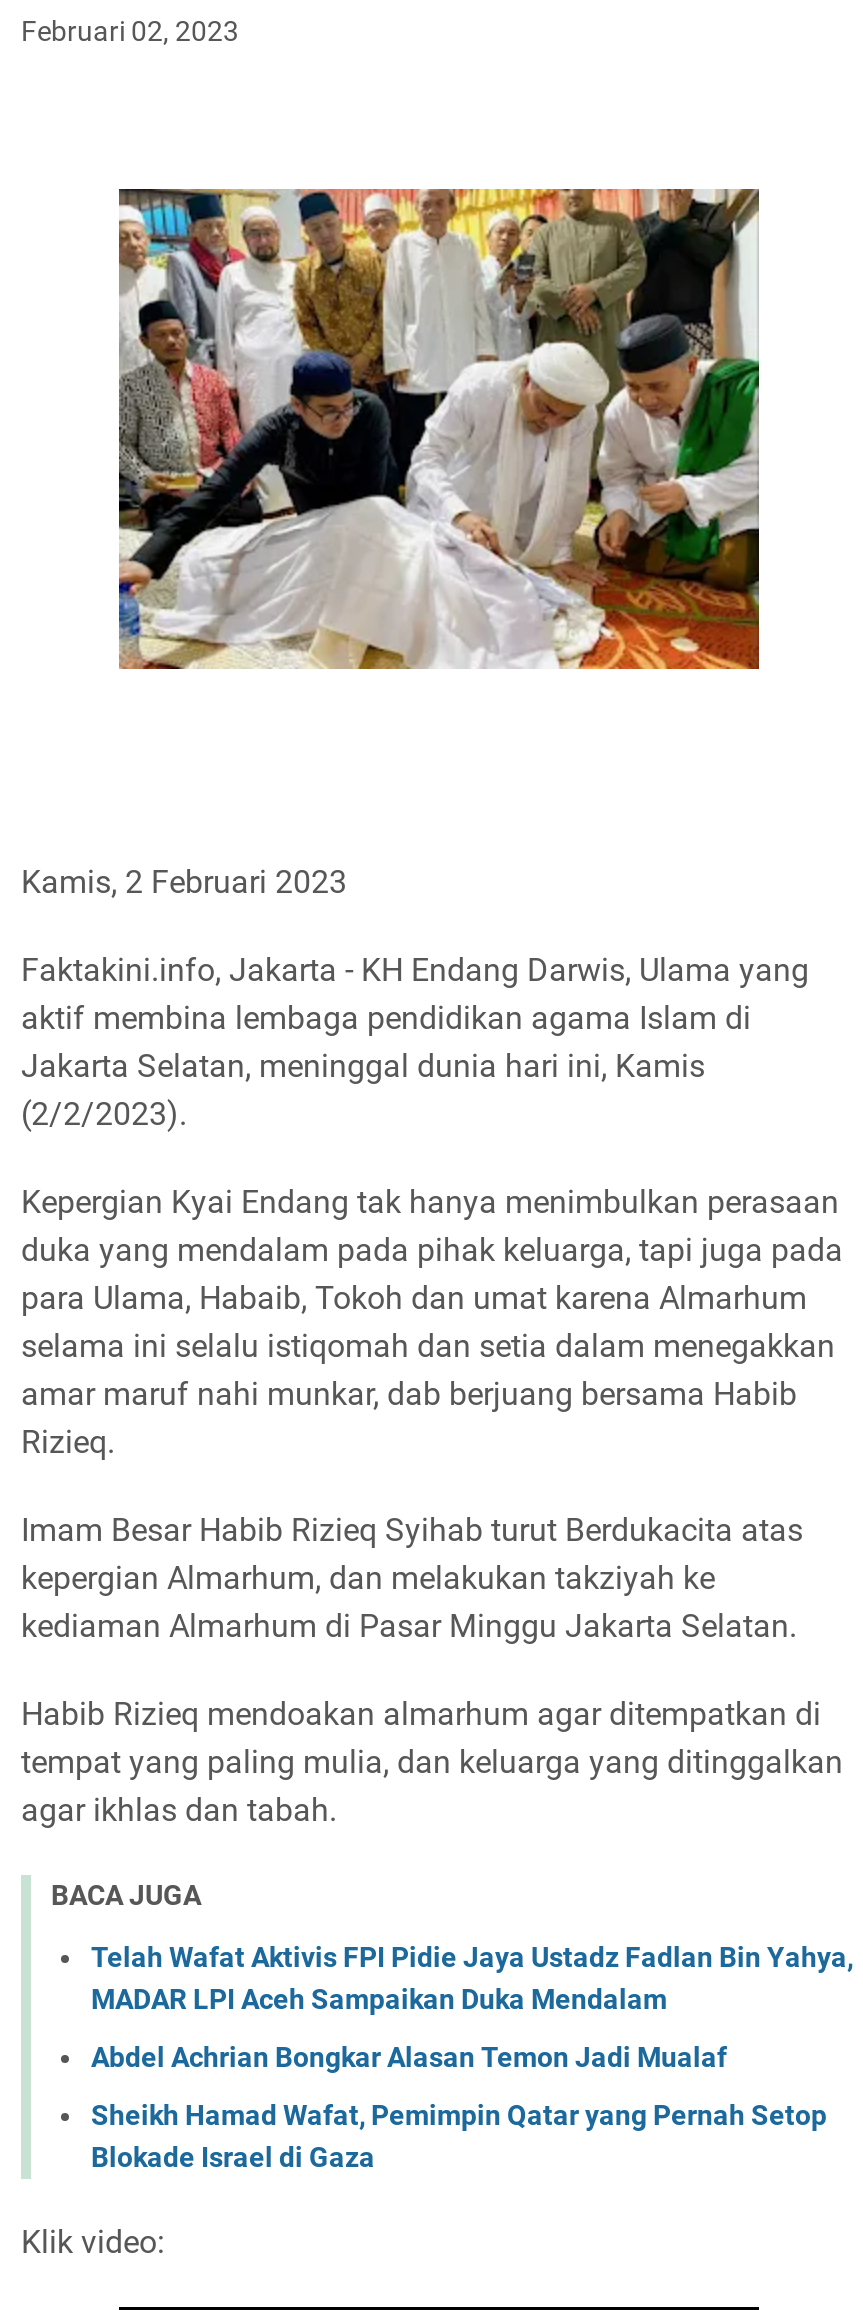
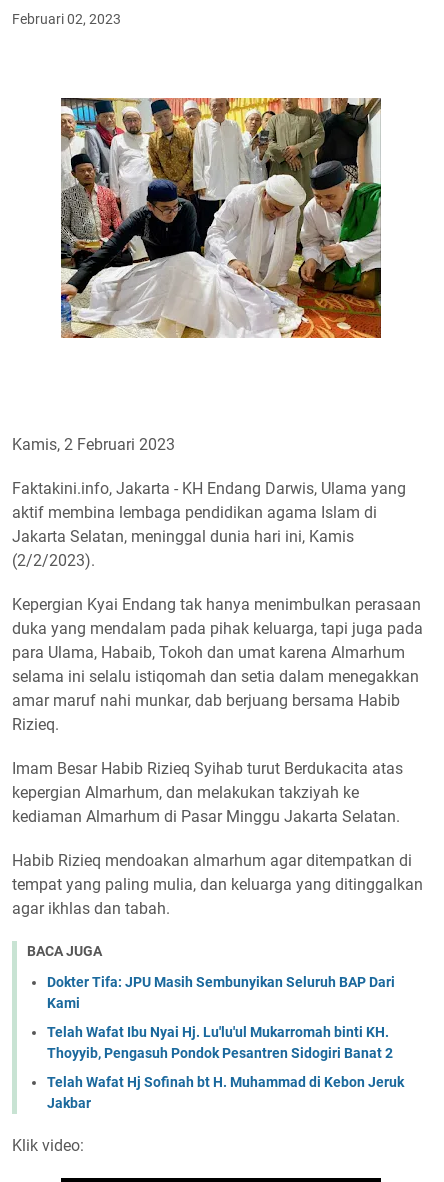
- Telah Wafat Aktivis FPI Pidie Jaya Ustadz Fadlan Bin Yahya,
- MADAR LPI Aceh Sampaikan Duka Mendalam
+ Dokter Tifa: JPU Masih Sembunyikan Seluruh BAP Dari
+ Kami

- Abdel Achrian Bongkar Alasan Temon Jadi Mualaf
+ Telah Wafat Ibu Nyai Hj. Lu'lu'ul Mukarromah binti KH.
+ Thoyyib, Pengasuh Pondok Pesantren Sidogiri Banat 2

- Sheikh Hamad Wafat, Pemimpin Qatar yang Pernah Setop
- Blokade Israel di Gaza
+ Telah Wafat Hj Sofinah bt H. Muhammad di Kebon Jeruk
+ Jakbar
